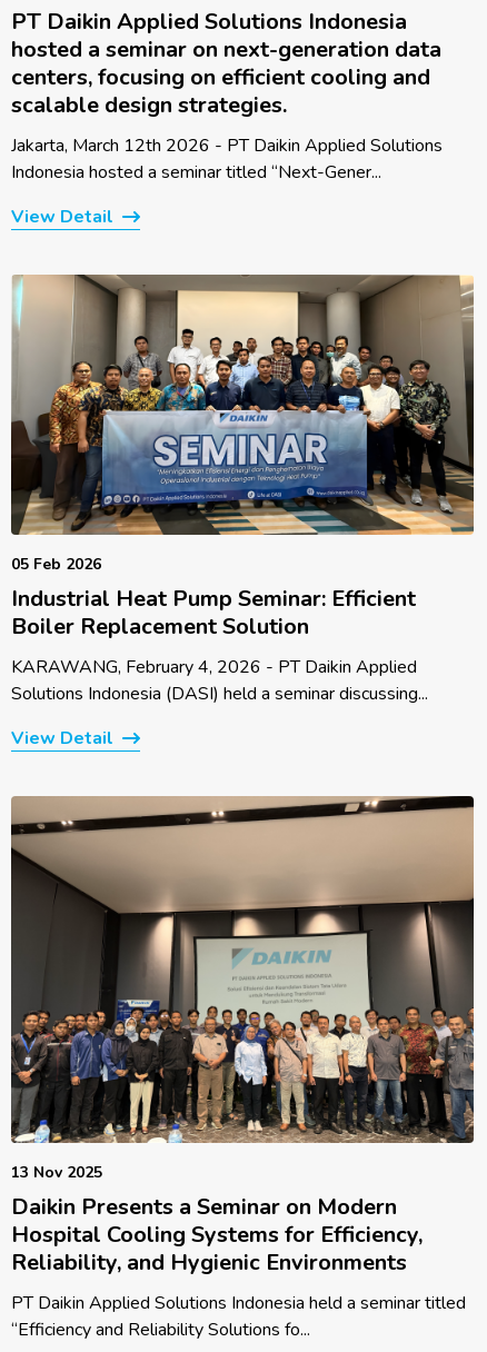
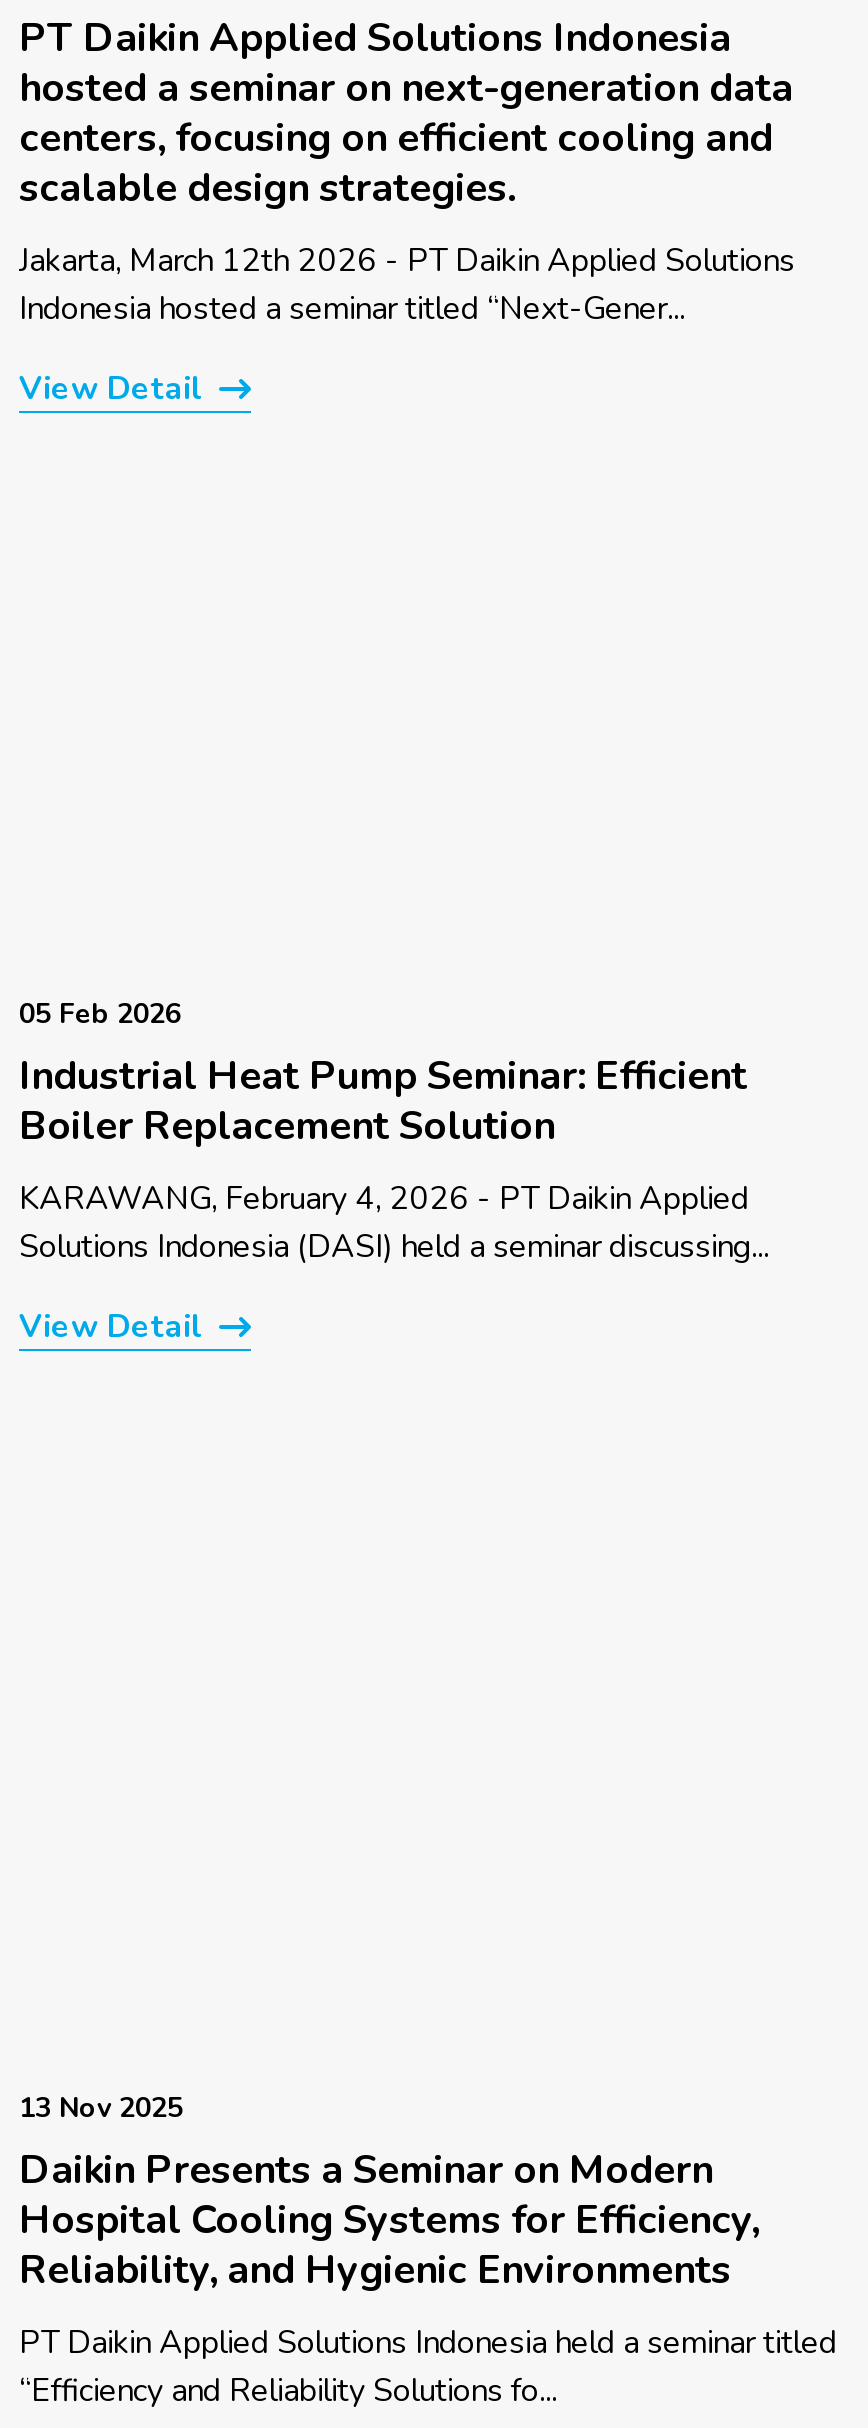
- [image]

- [image]
